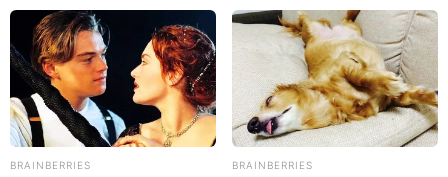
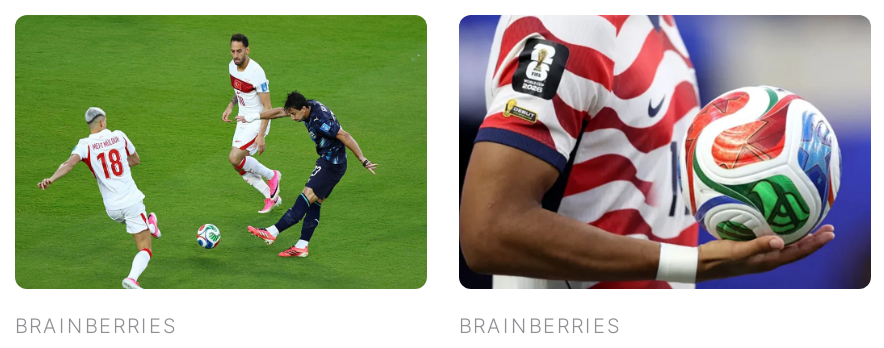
- [image]
+ [image]

- [image]
+ [image]
